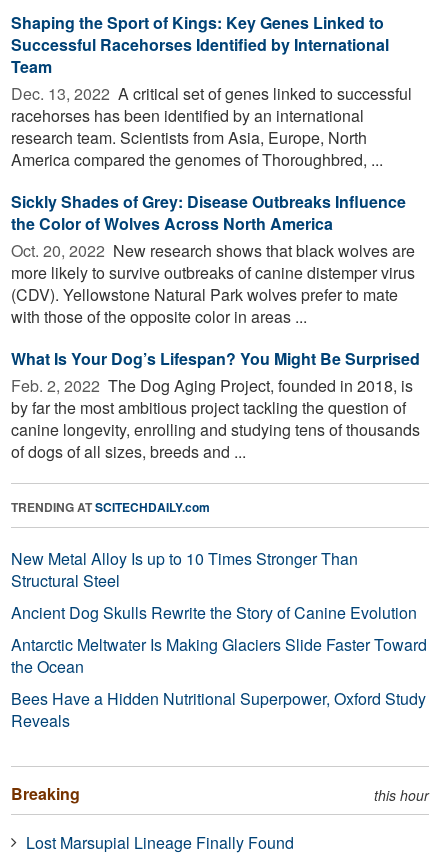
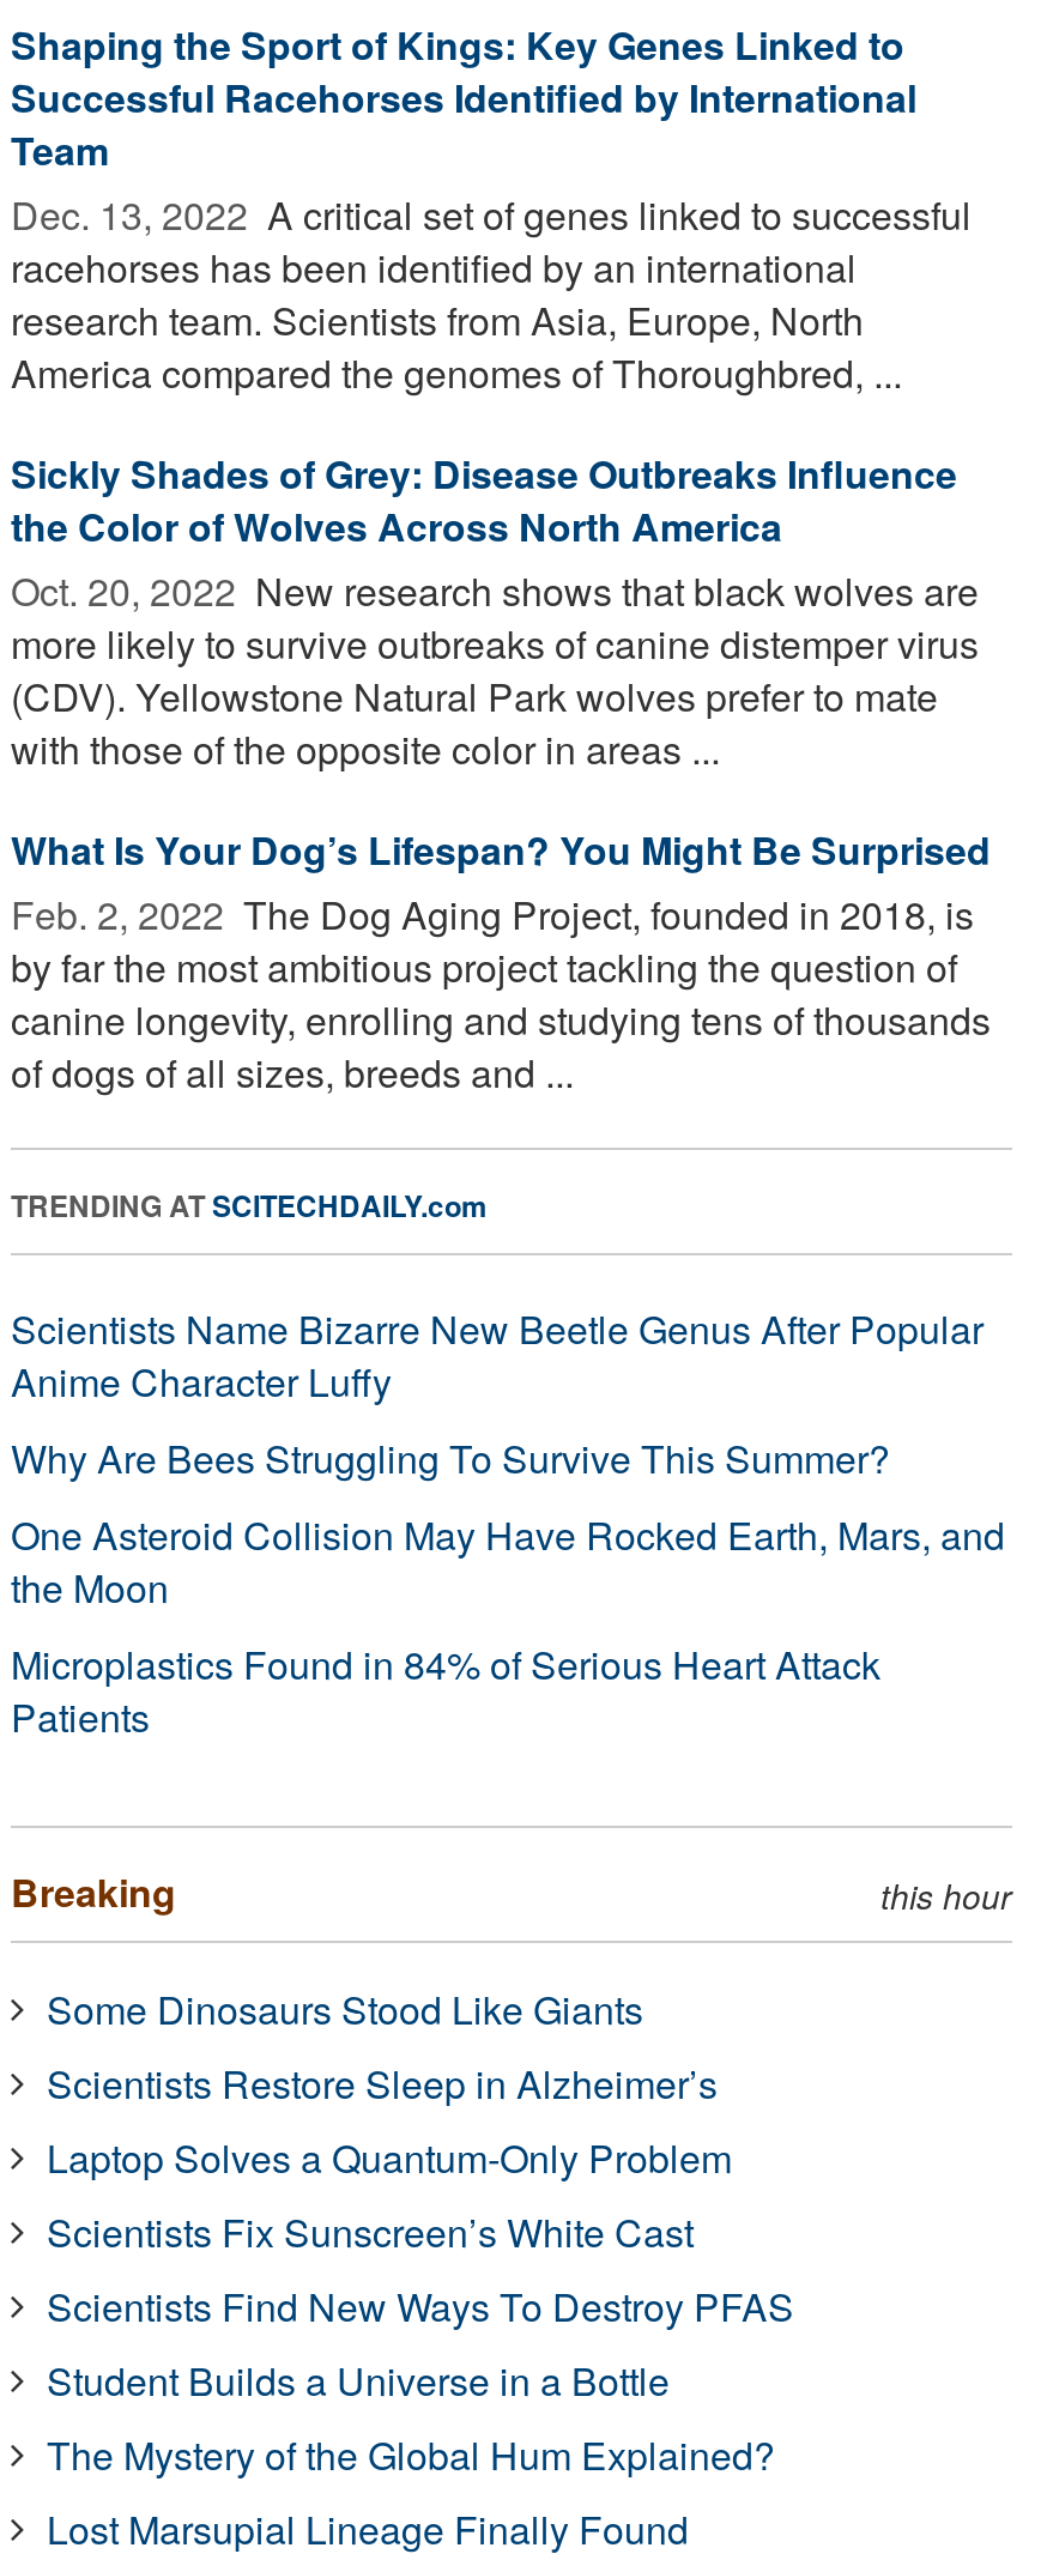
- New Metal Alloy Is up to 10 Times Stronger Than
- Structural Steel
- Ancient Dog Skulls Rewrite the Story of Canine Evolution
- Antarctic Meltwater Is Making Glaciers Slide Faster Toward
- the Ocean
- Bees Have a Hidden Nutritional Superpower, Oxford Study
- Reveals
+ Scientists Name Bizarre New Beetle Genus After Popular
+ Anime Character Luffy
+ Why Are Bees Struggling To Survive This Summer?
+ One Asteroid Collision May Have Rocked Earth, Mars, and
+ the Moon
+ Microplastics Found in 84% of Serious Heart Attack
+ Patients

+ Some Dinosaurs Stood Like Giants
+ Scientists Restore Sleep in Alzheimer’s
+ Laptop Solves a Quantum-Only Problem
+ Scientists Fix Sunscreen’s White Cast
+ Scientists Find New Ways To Destroy PFAS
+ Student Builds a Universe in a Bottle
+ The Mystery of the Global Hum Explained?
